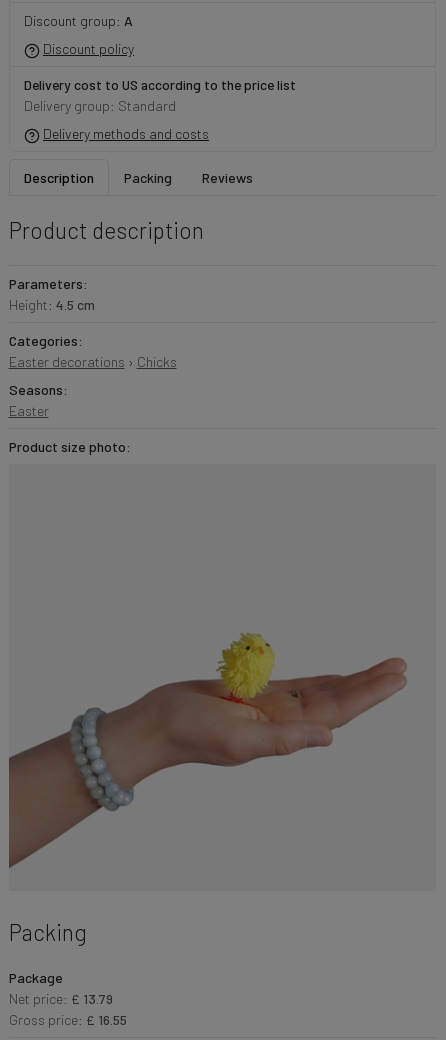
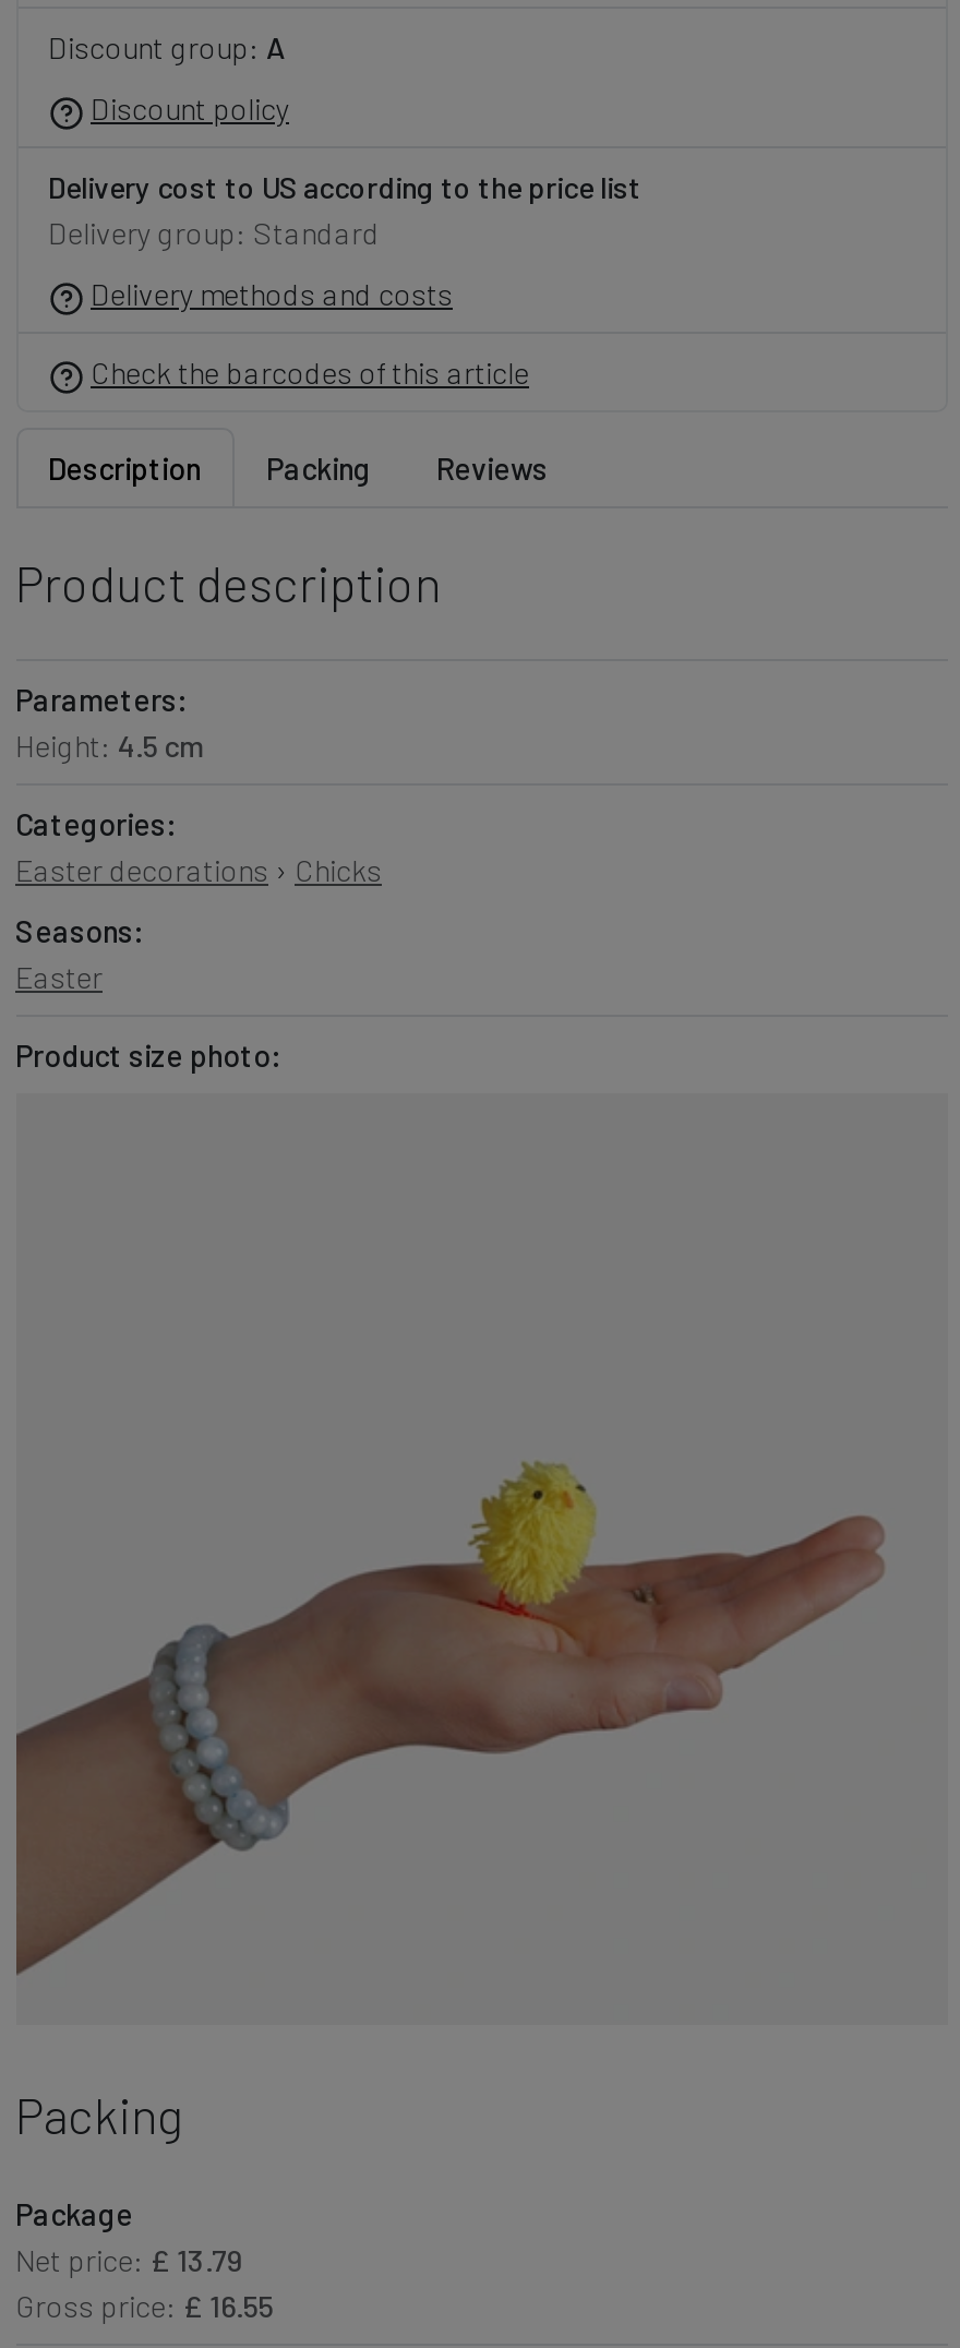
+ Check the barcodes of this article
